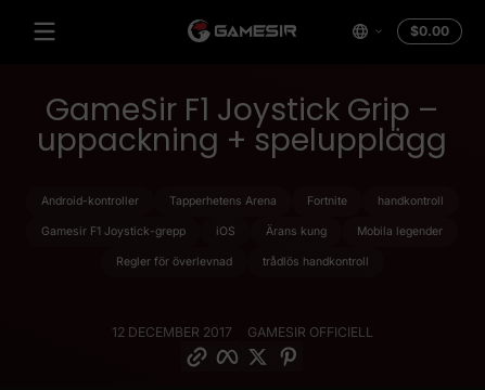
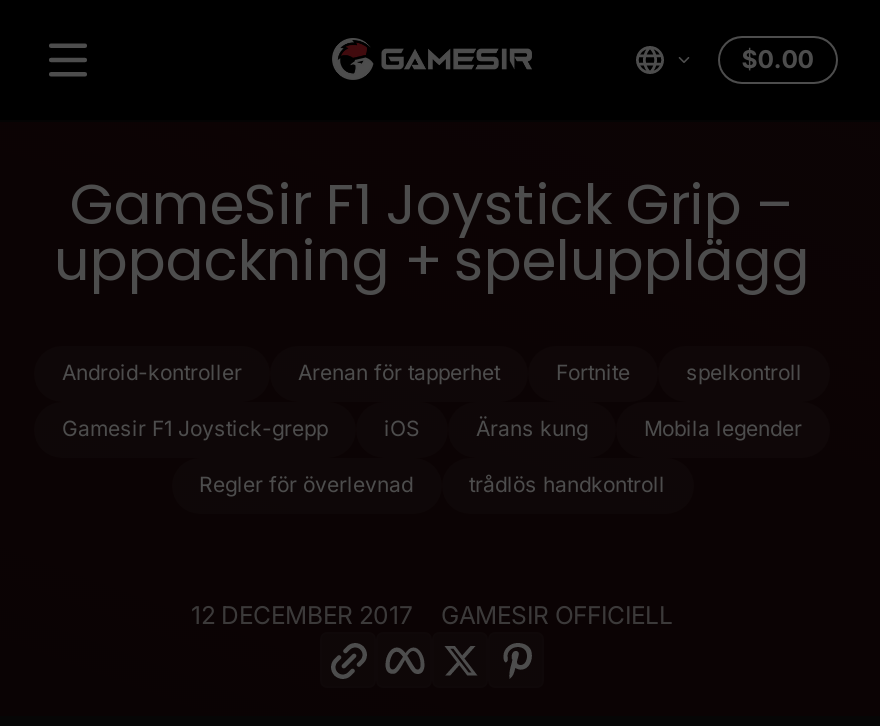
- Tapperhetens Arena
+ Arenan för tapperhet

- handkontroll
+ spelkontroll
